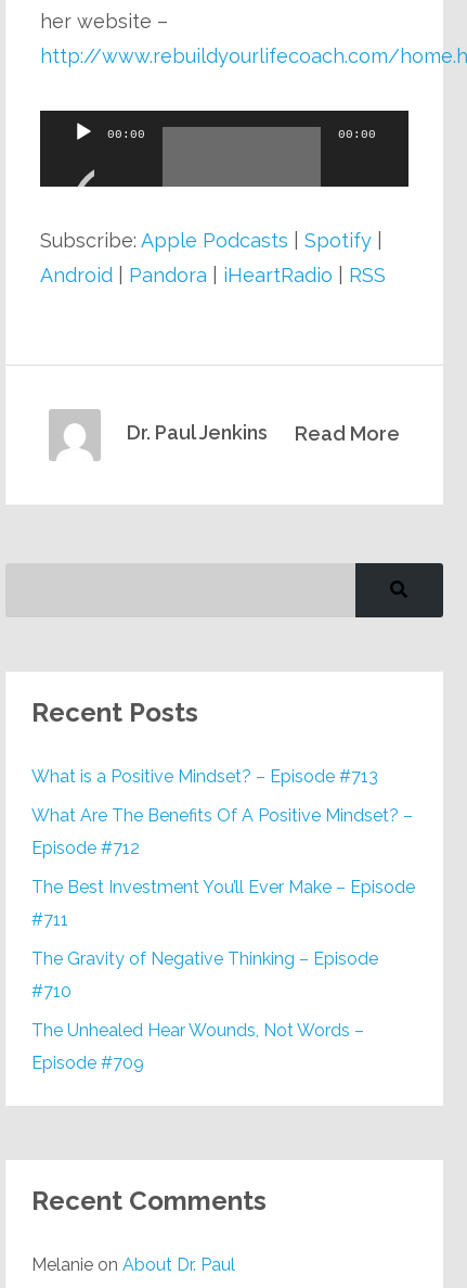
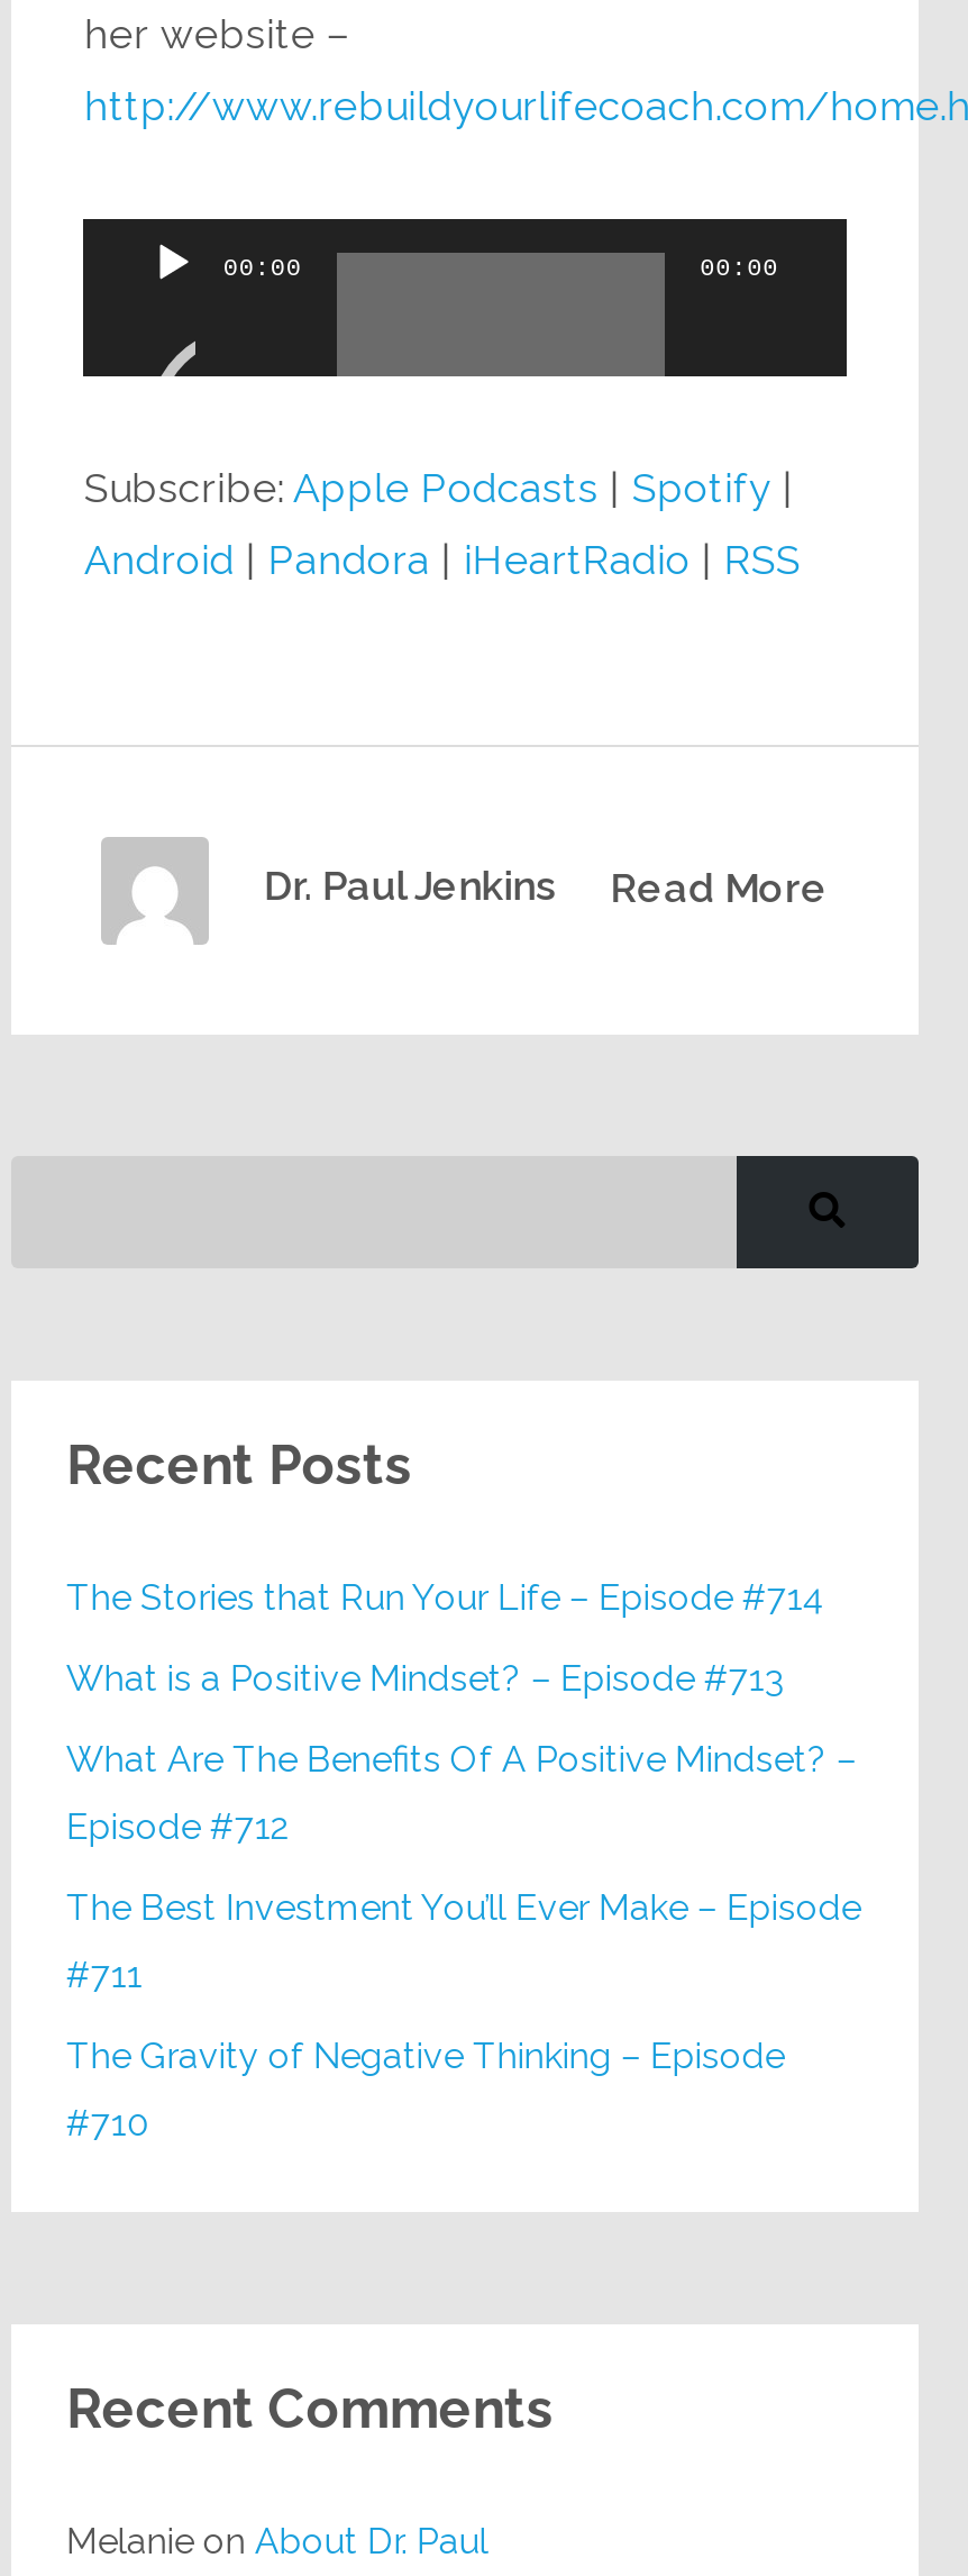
+ The Stories that Run Your Life – Episode #714

moved down: What is a Positive Mindset? – Episode #713 | What Are The Benefits Of A Positive Mindset? – | Episode #712 | The Best Investment You’ll Ever Make – Episode | #711 | The Gravity of Negative Thinking – Episode | #710

- The Unhealed Hear Wounds, Not Words –
- Episode #709
